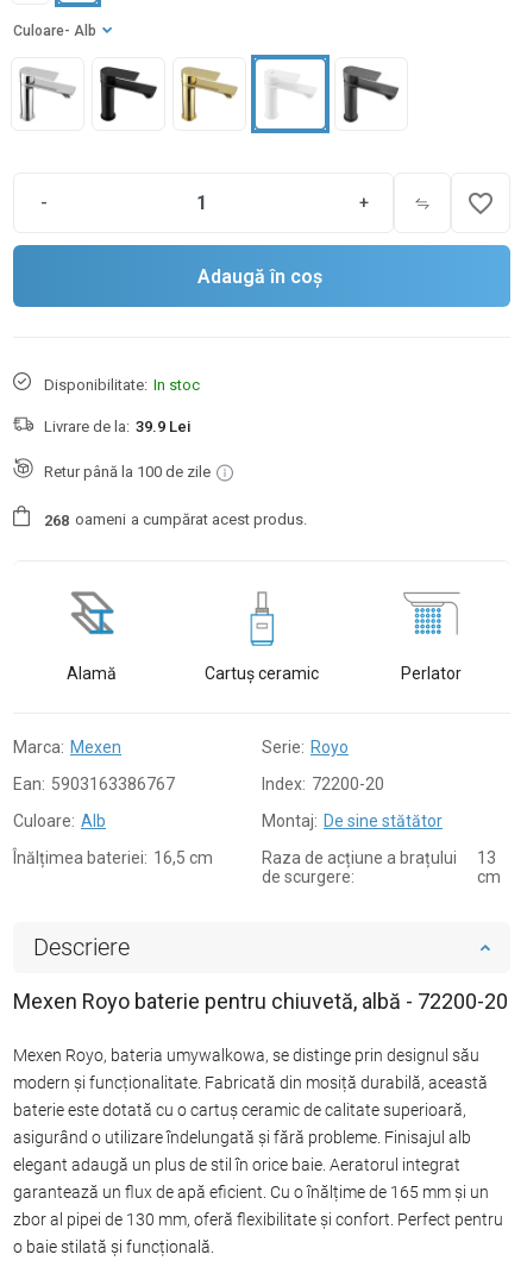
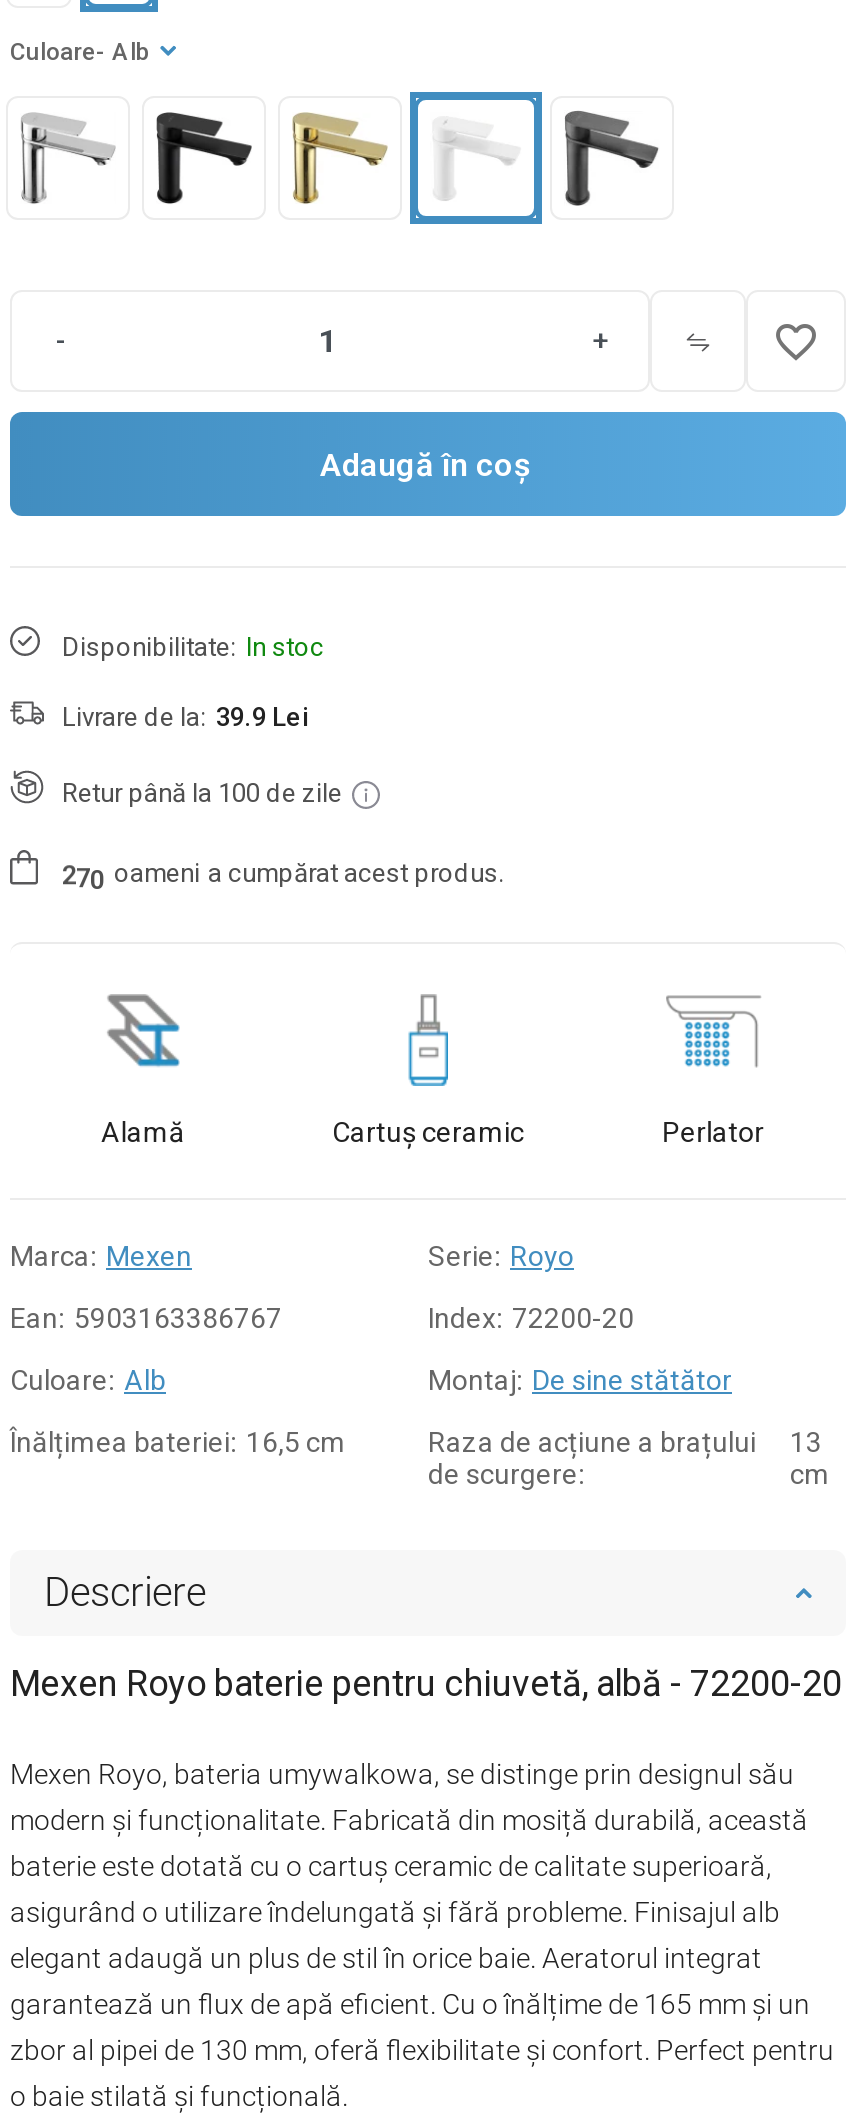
- 268 oameni a cumpărat acest produs.
+ 270 oameni a cumpărat acest produs.
